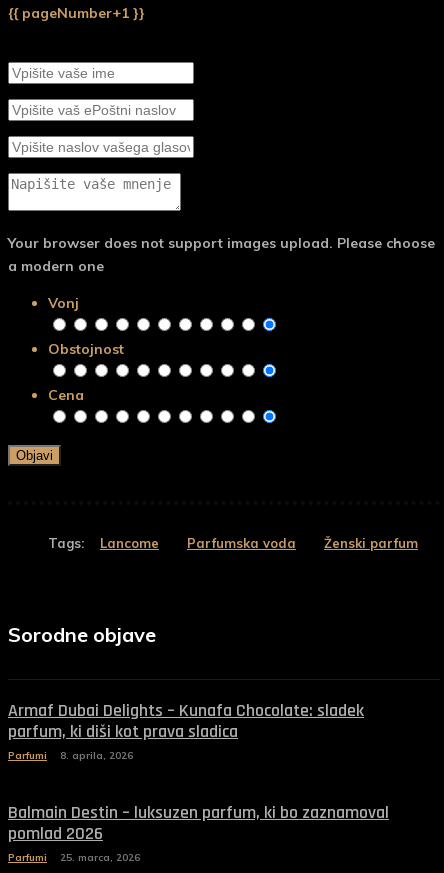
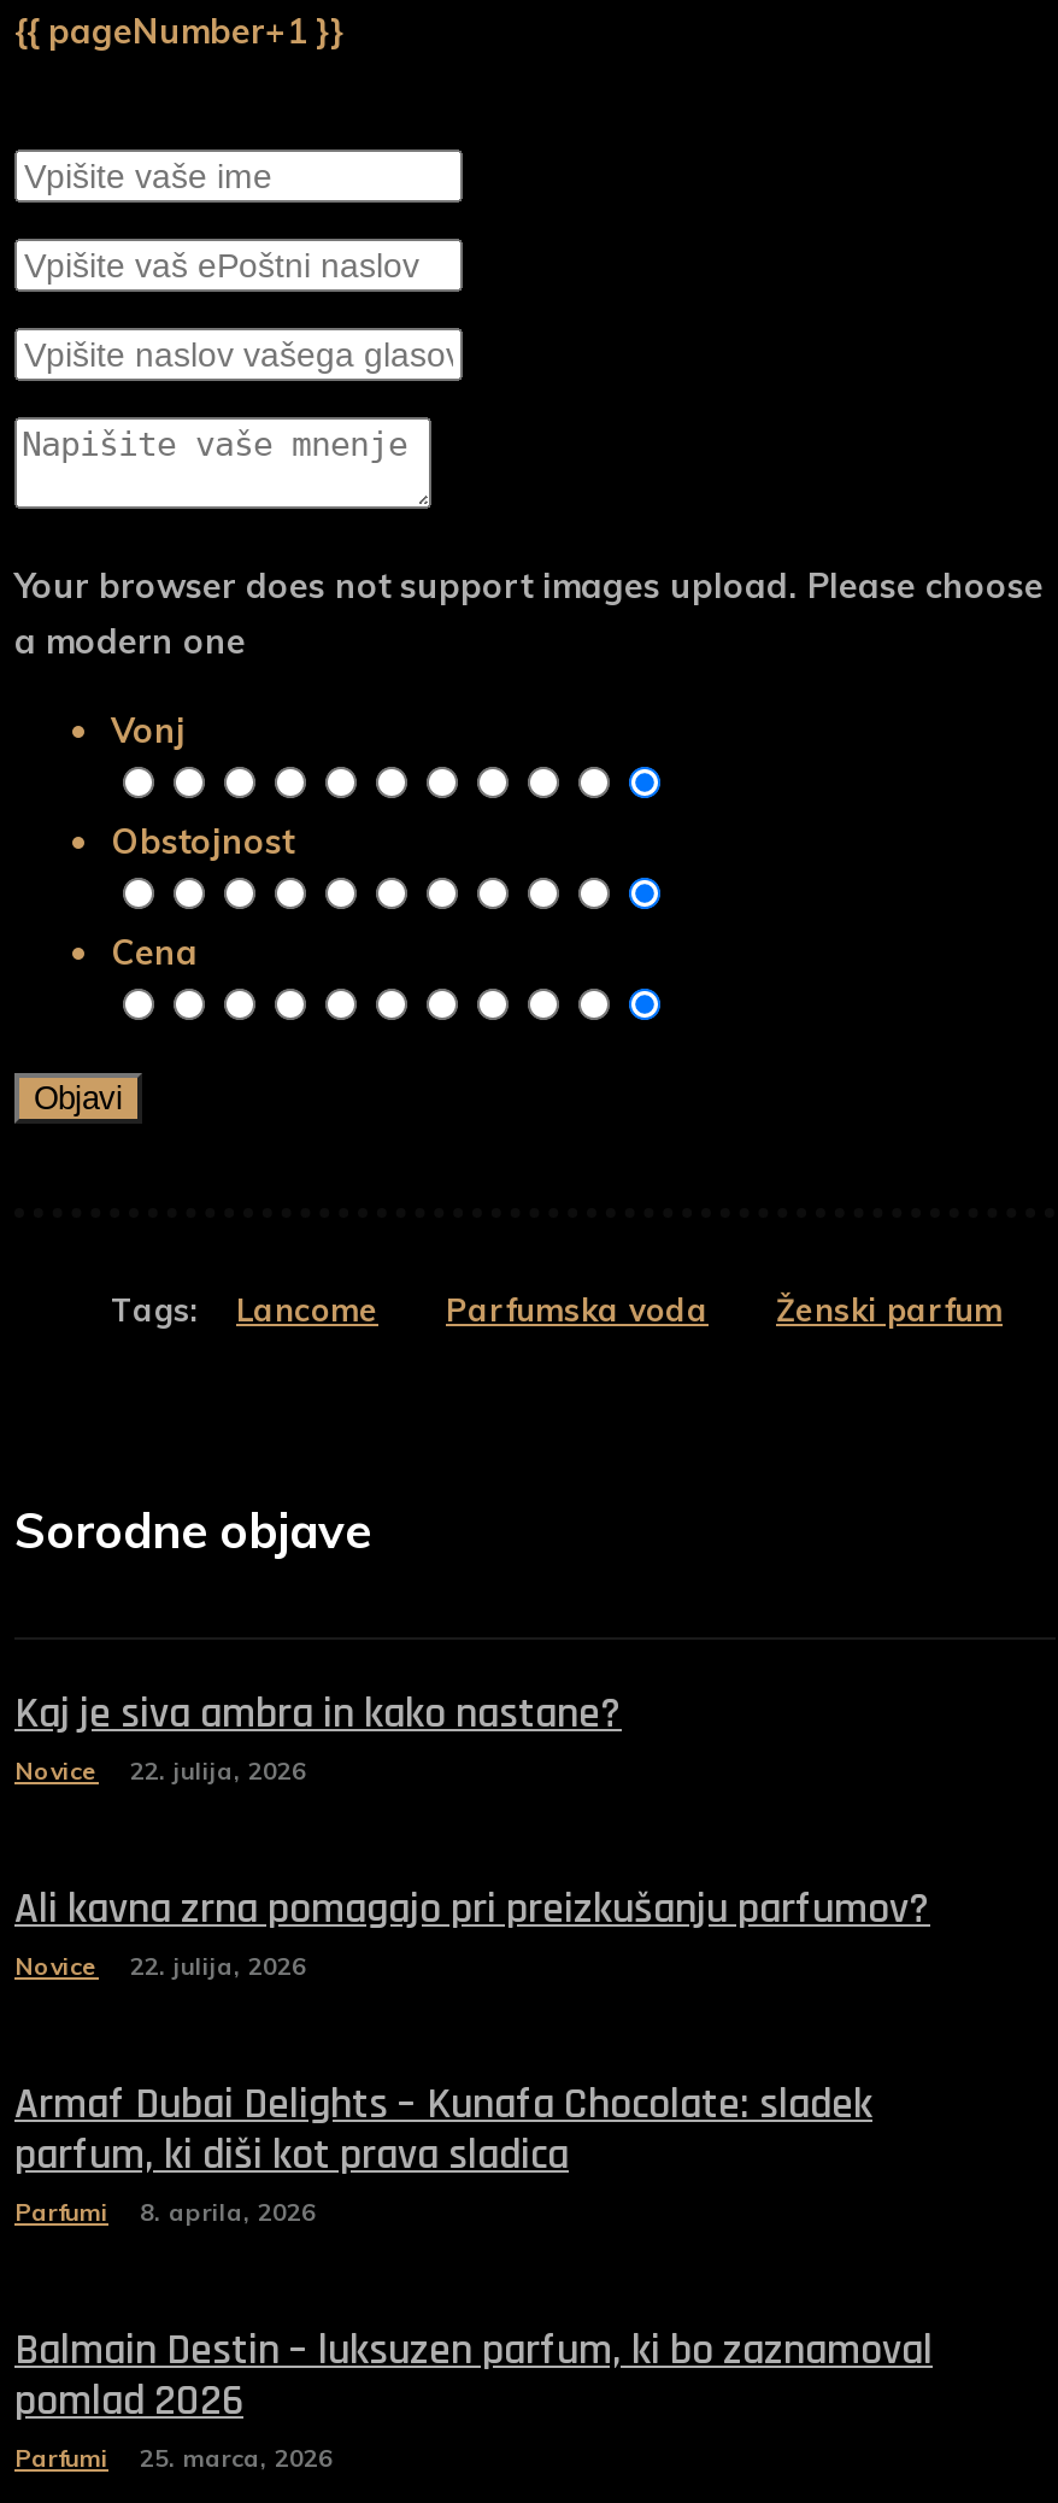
+ Kaj je siva ambra in kako nastane?
+ Novice
+ 22. julija, 2026
+ Ali kavna zrna pomagajo pri preizkušanju parfumov?
+ Novice
+ 22. julija, 2026
